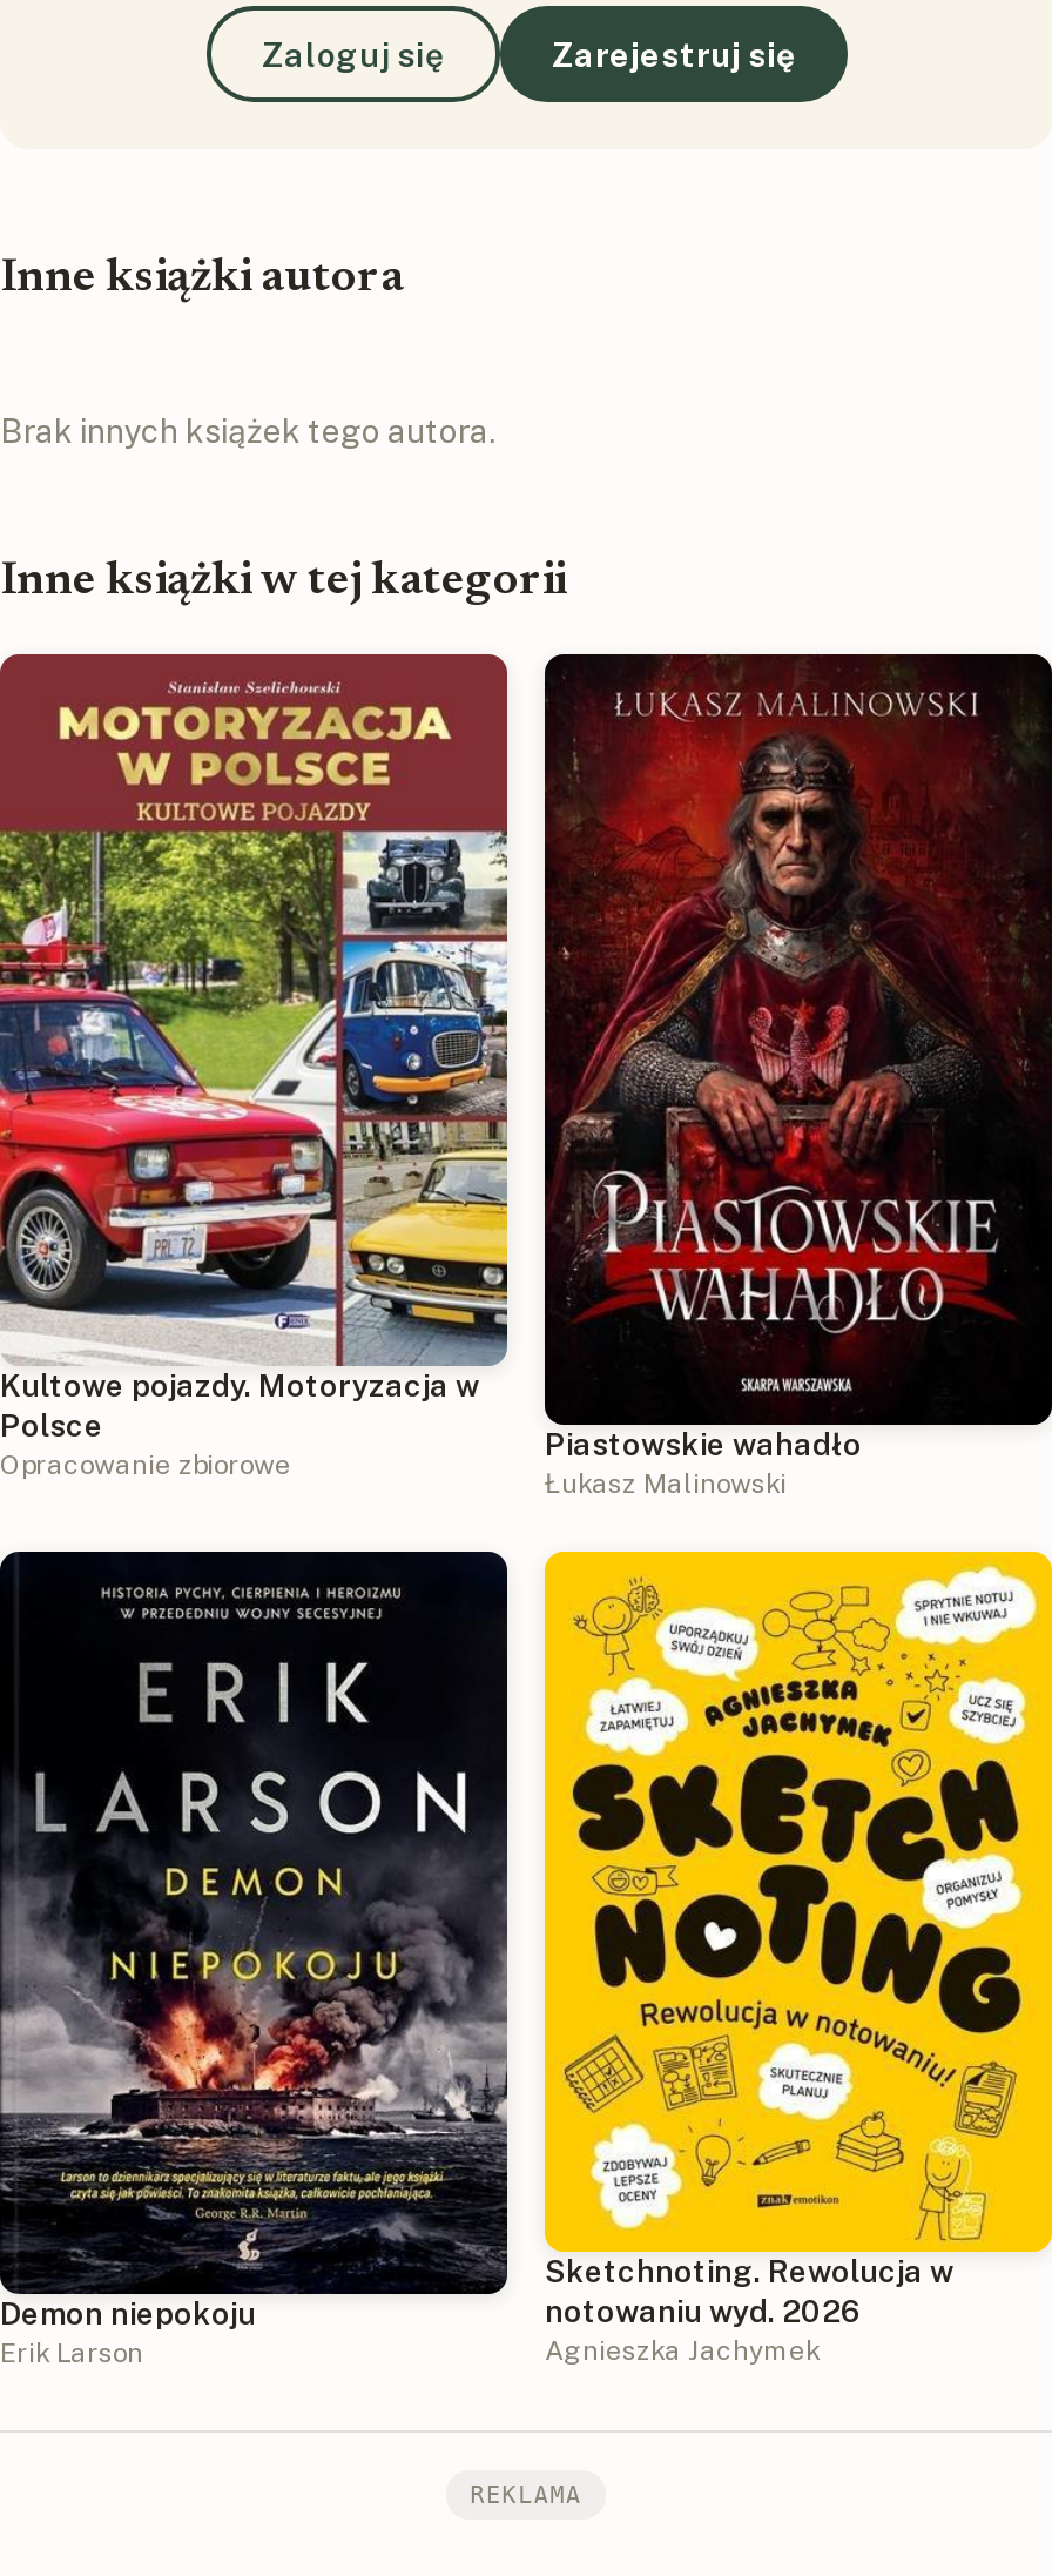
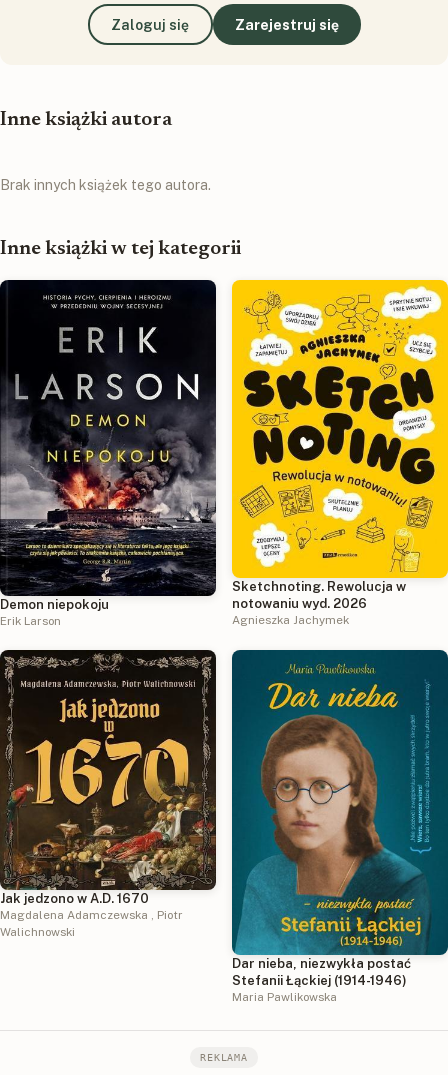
- [image]
- Kultowe pojazdy. Motoryzacja w
- Polsce
- Opracowanie zbiorowe

- [image]
- Piastowskie wahadło
- Łukasz Malinowski

moved up: [image] | Demon niepokoju | Erik Larson | Sketchnoting. Rewolucja w | notowaniu wyd. 2026 | Agnieszka Jachymek

+ [image]
+ Jak jedzono w A.D. 1670
+ Magdalena Adamczewska, Piotr
+ Walichnowski
+ Dar nieba, niezwykła postać
+ Stefanii Łąckiej (1914-1946)
+ Maria Pawlikowska

+ [image]
